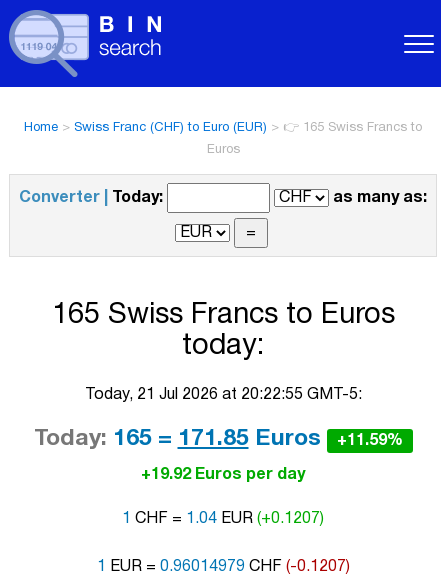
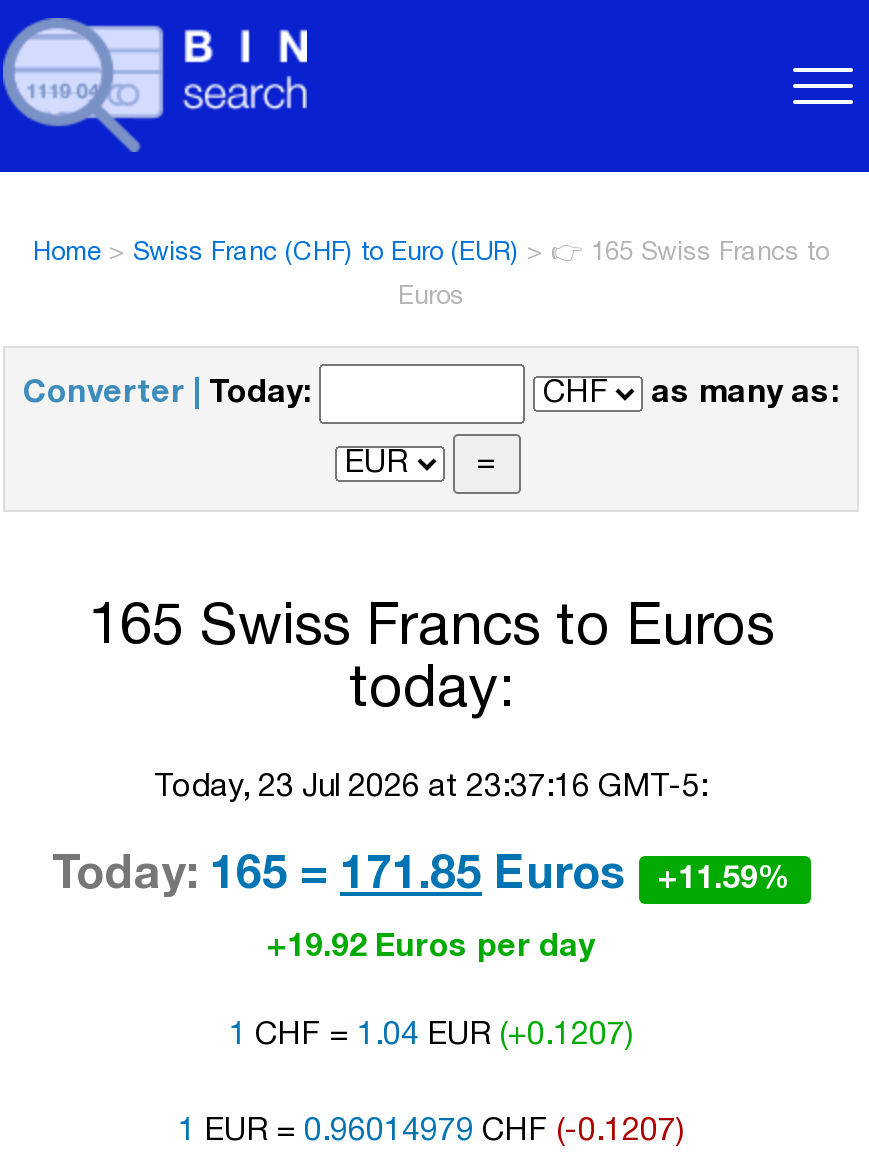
- Today, 21 Jul 2026 at 20:22:55 GMT-5:
+ Today, 23 Jul 2026 at 23:37:16 GMT-5:
